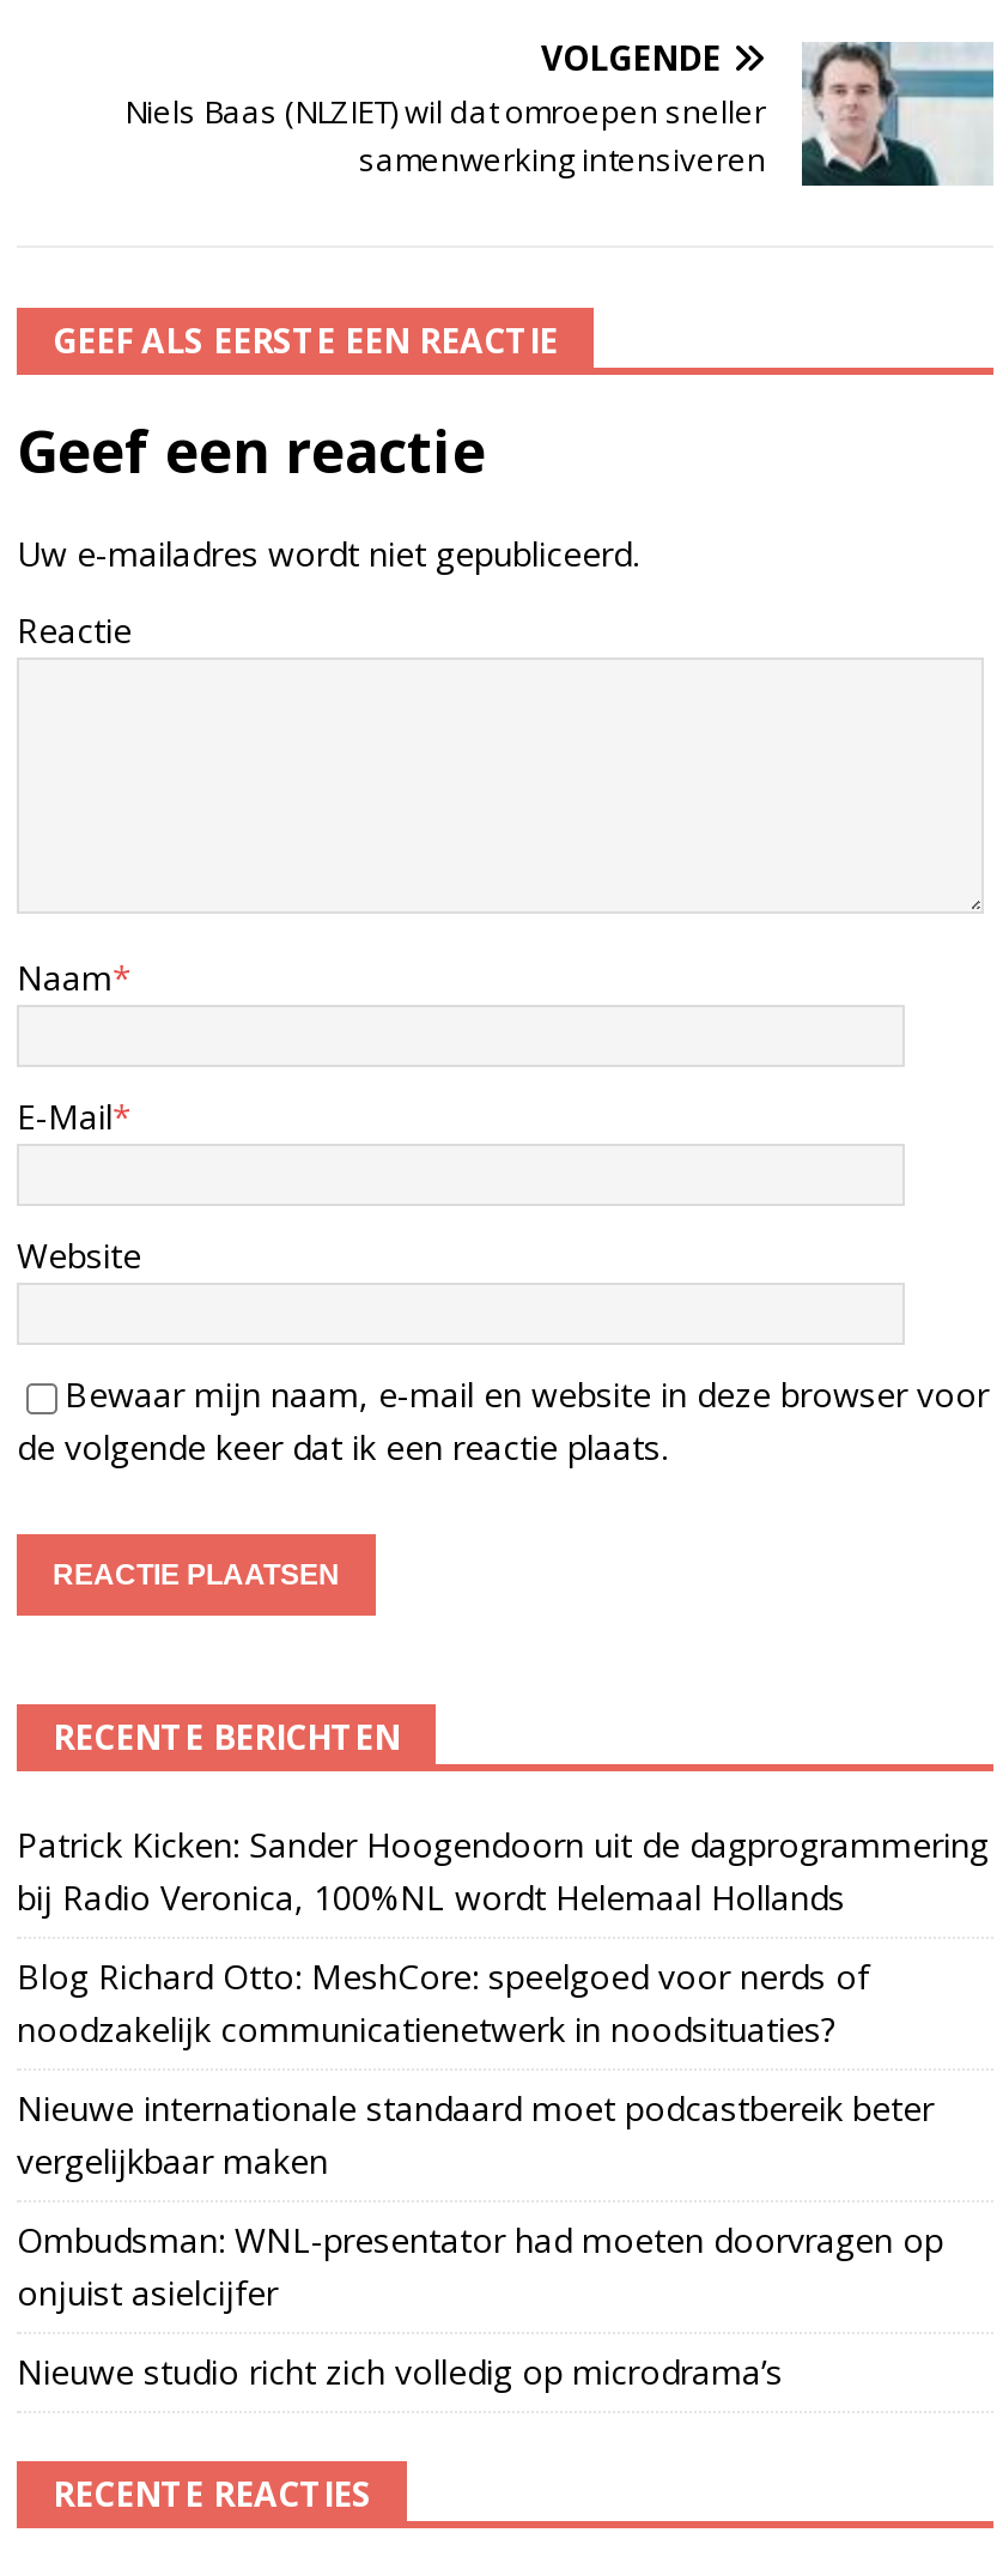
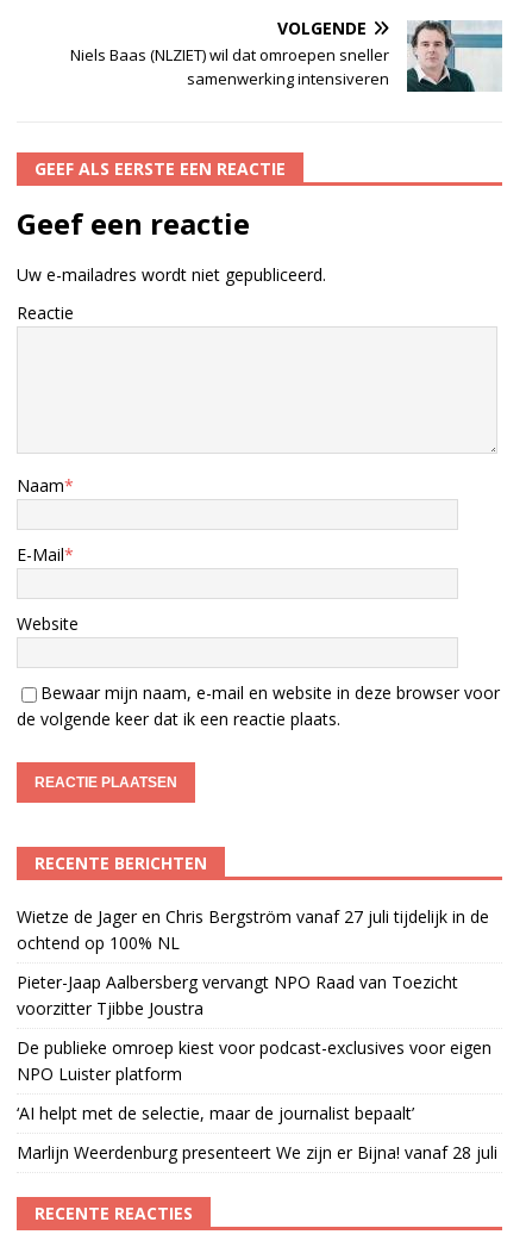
- Patrick Kicken: Sander Hoogendoorn uit de dagprogrammering
- bij Radio Veronica, 100%NL wordt Helemaal Hollands
+ Wietze de Jager en Chris Bergström vanaf 27 juli tijdelijk in de
+ ochtend op 100% NL

- Blog Richard Otto: MeshCore: speelgoed voor nerds of
- noodzakelijk communicatienetwerk in noodsituaties?
+ Pieter-Jaap Aalbersberg vervangt NPO Raad van Toezicht
+ voorzitter Tjibbe Joustra

- Nieuwe internationale standaard moet podcastbereik beter
- vergelijkbaar maken
+ De publieke omroep kiest voor podcast-exclusives voor eigen
+ NPO Luister platform

- Ombudsman: WNL-presentator had moeten doorvragen op
- onjuist asielcijfer
+ ‘AI helpt met de selectie, maar de journalist bepaalt’

- Nieuwe studio richt zich volledig op microdrama’s
+ Marlijn Weerdenburg presenteert We zijn er Bijna! vanaf 28 juli
